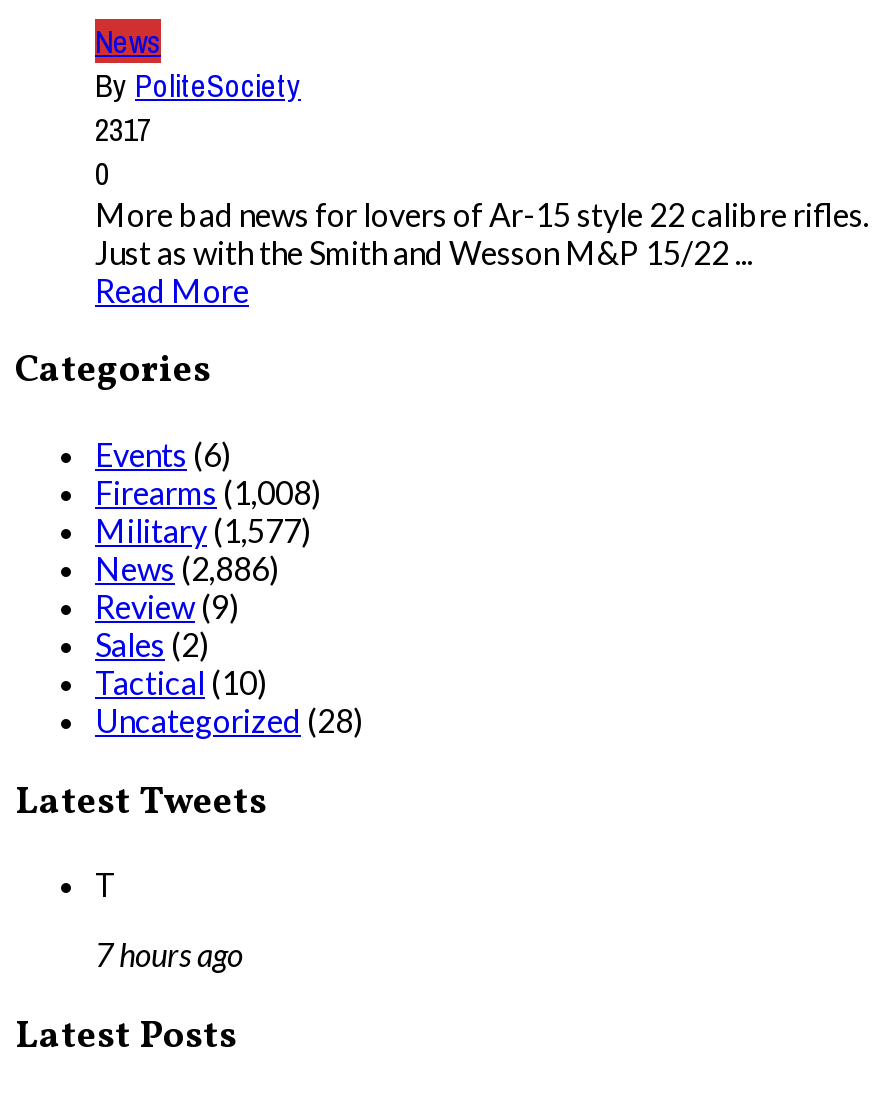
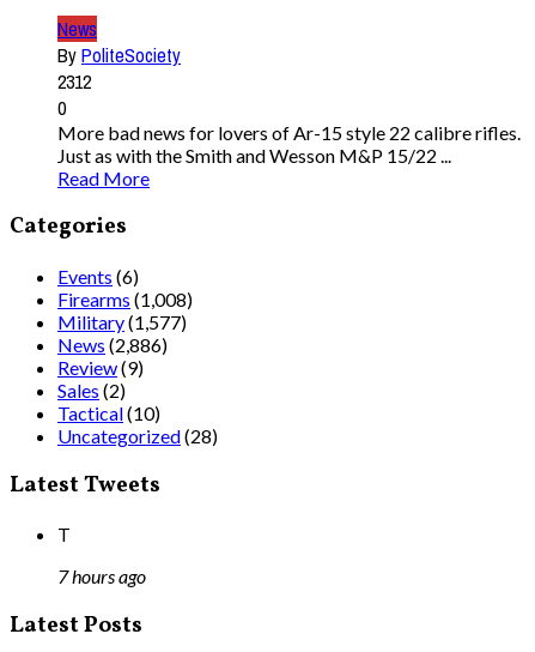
- 2317
+ 2312
